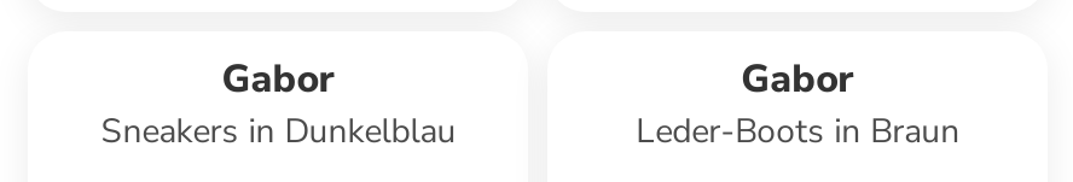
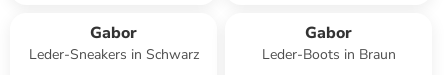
- Sneakers in Dunkelblau
+ Leder-Sneakers in Schwarz
